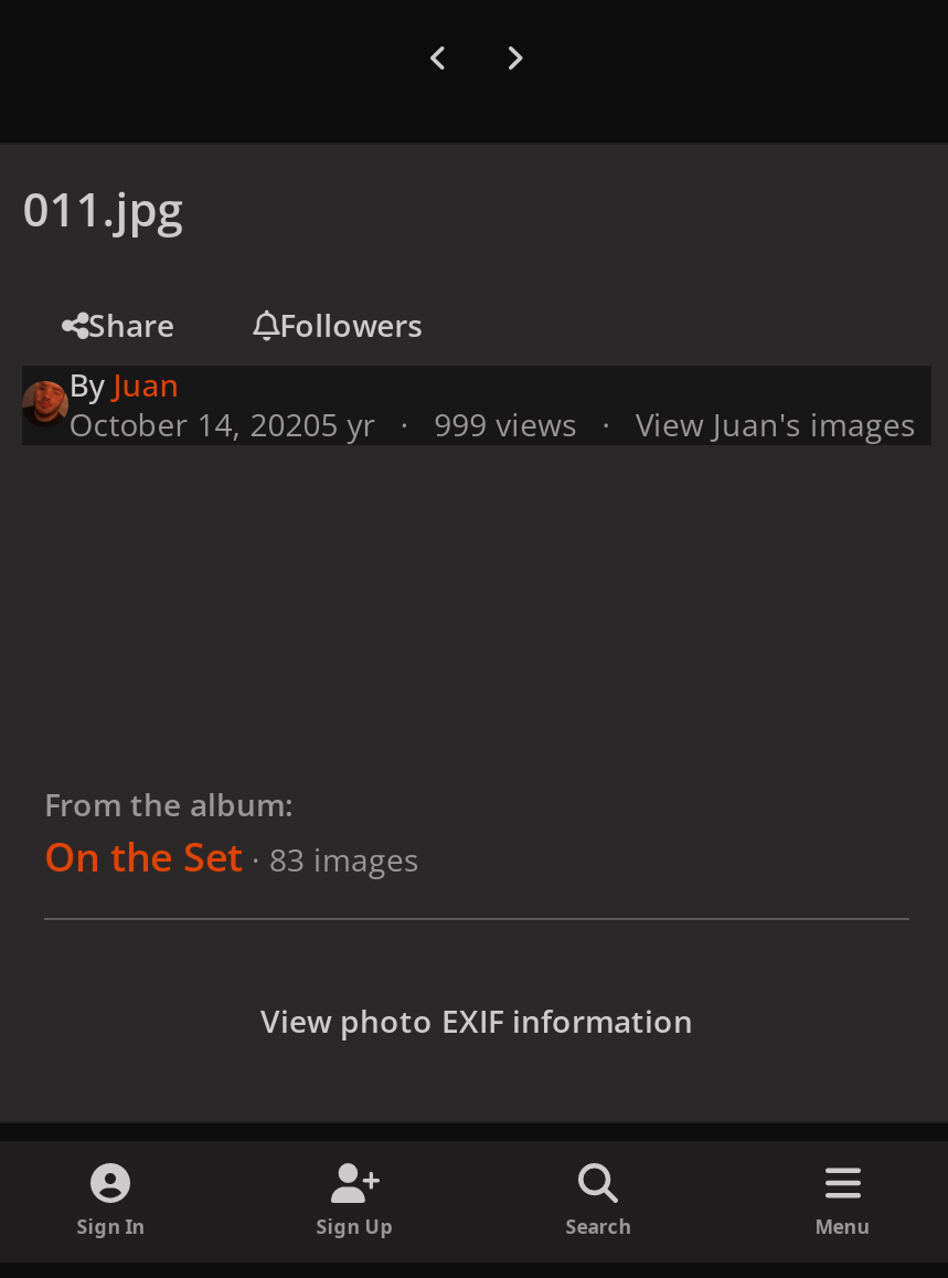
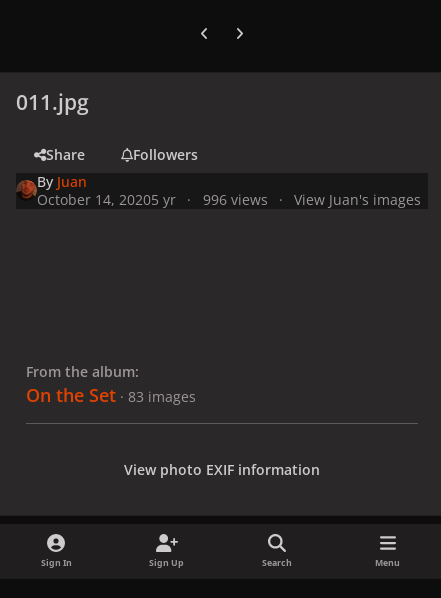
- October 14, 20205 yr 999 views View Juan's images
+ October 14, 20205 yr 996 views View Juan's images
